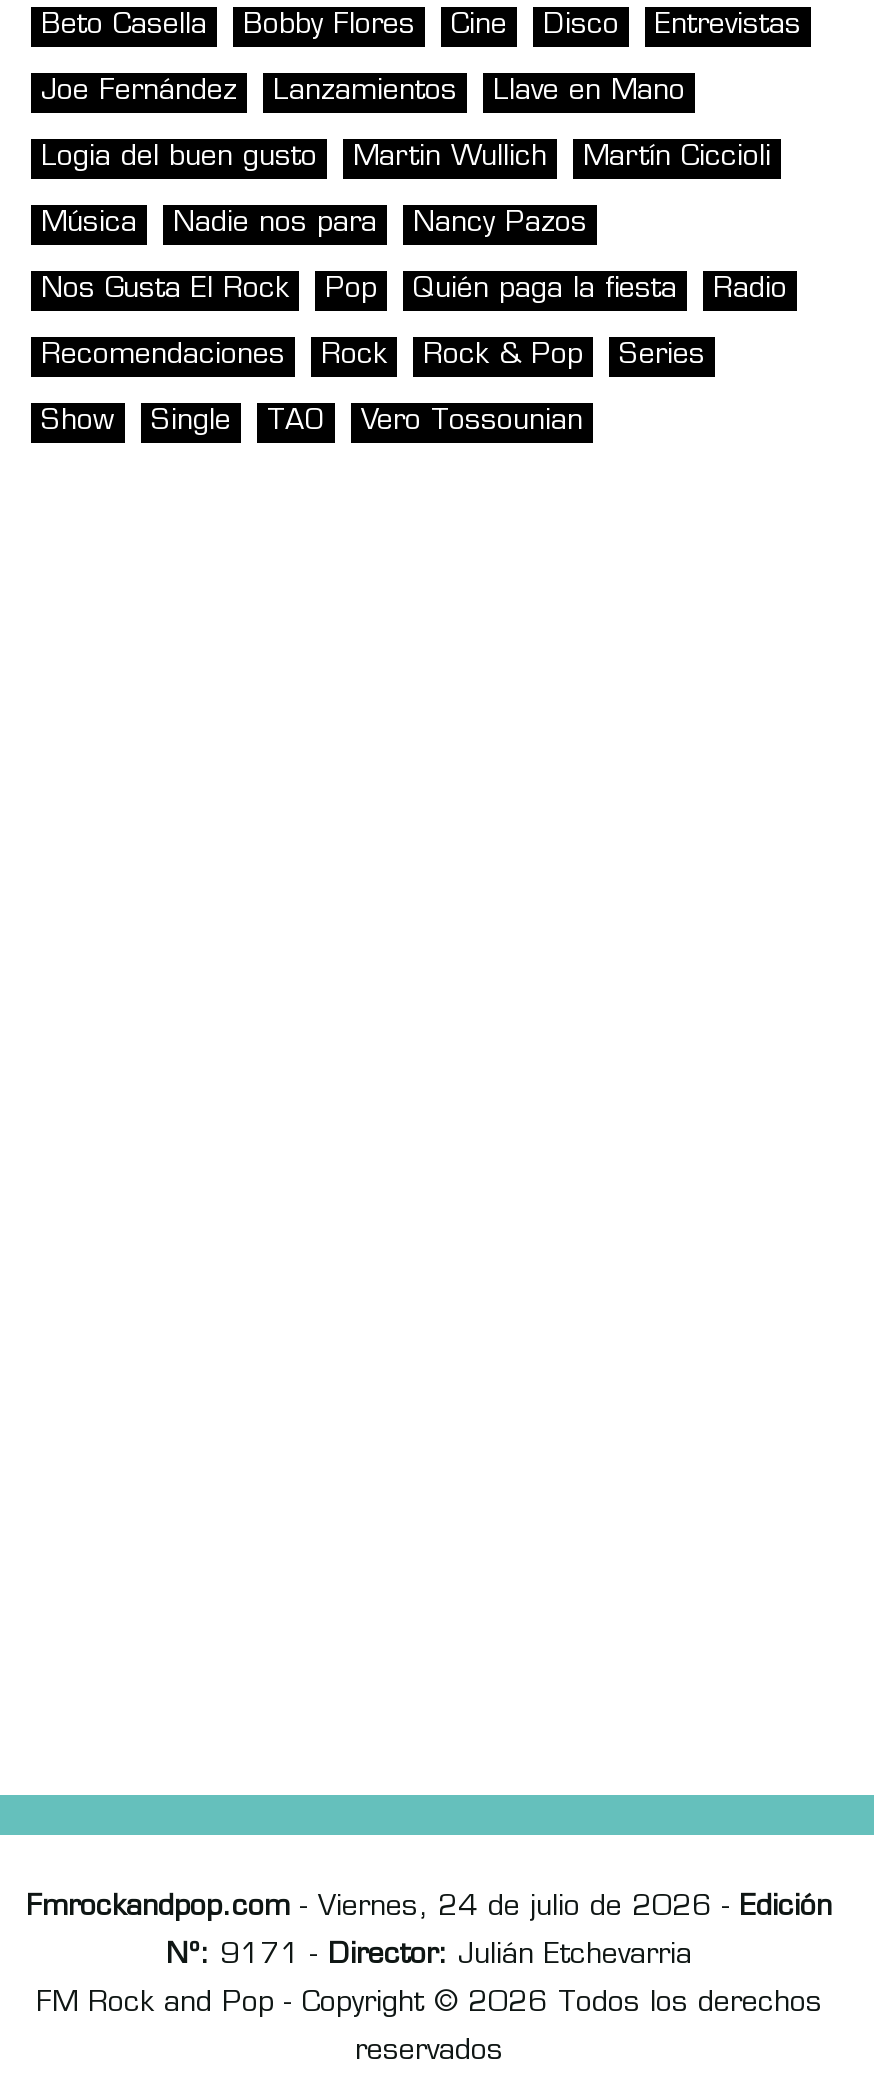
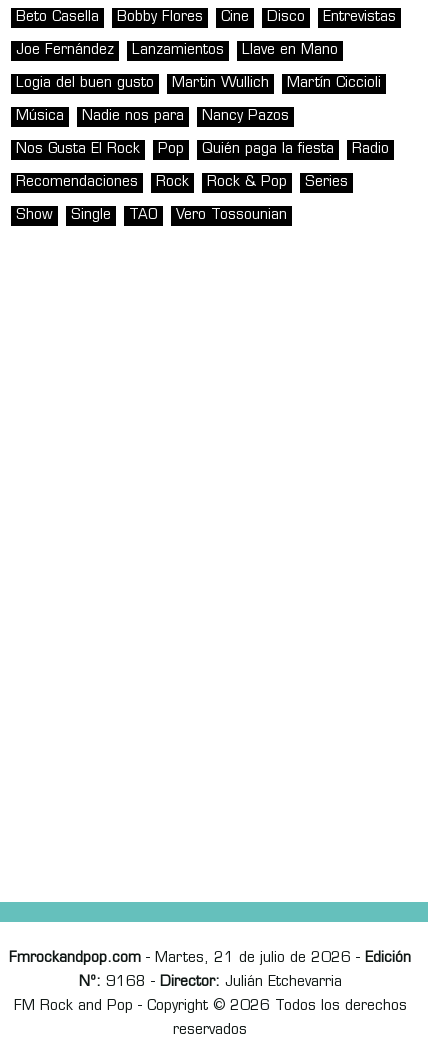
- Fmrockandpop.com - Viernes, 24 de julio de 2026 - Edición
+ Fmrockandpop.com - Martes, 21 de julio de 2026 - Edición

- Nº: 9171 - Director: Julián Etchevarria
+ Nº: 9168 - Director: Julián Etchevarria
